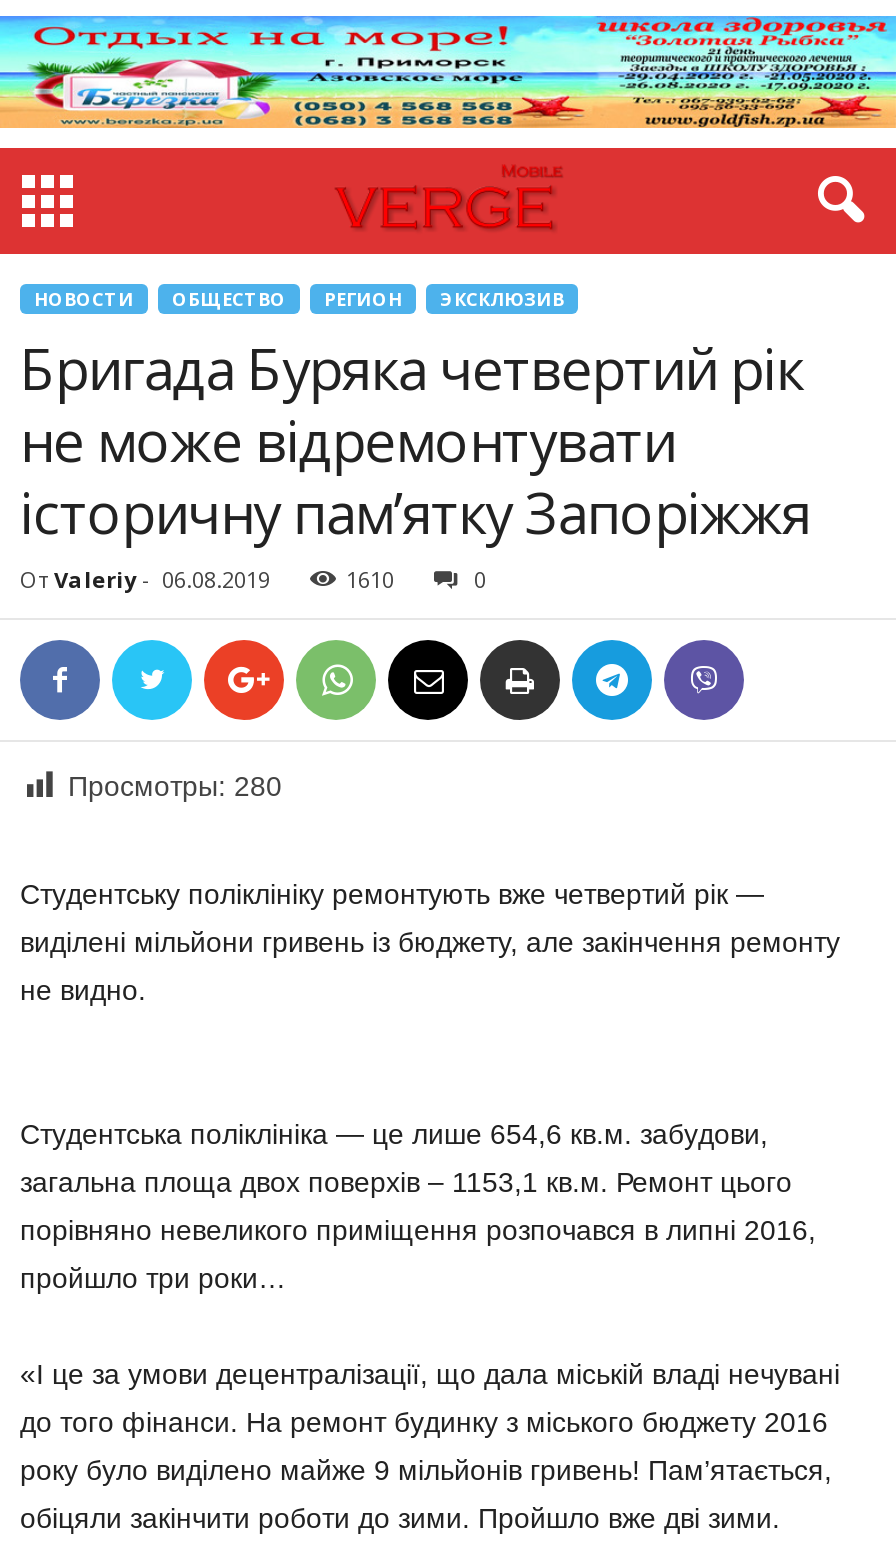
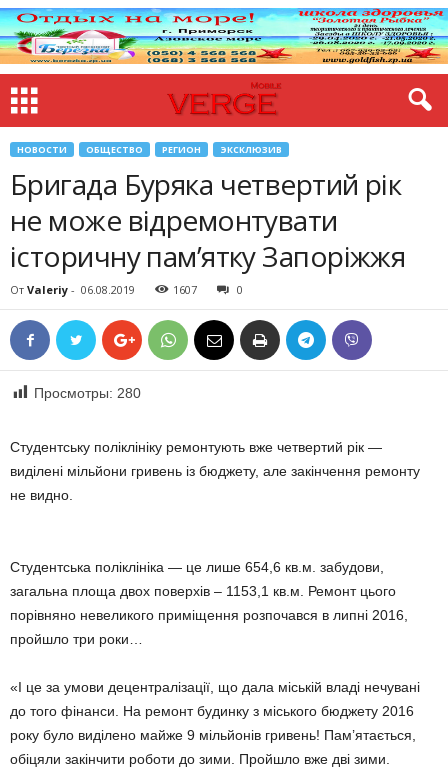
- 1610
+ 1607
